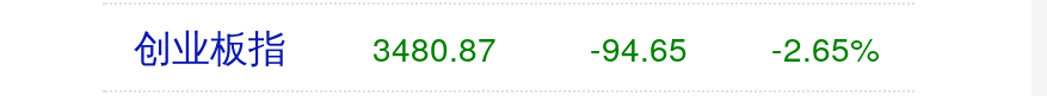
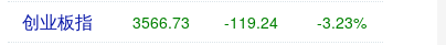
- 3480.87
+ 3566.73

- -94.65
+ -119.24

- -2.65%
+ -3.23%
